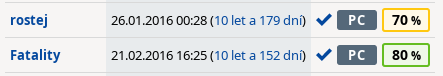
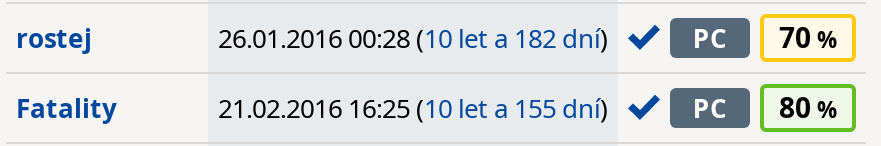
- 26.01.2016 00:28 (10 let a 179 dní)
+ 26.01.2016 00:28 (10 let a 182 dní)

- 21.02.2016 16:25 (10 let a 152 dní)
+ 21.02.2016 16:25 (10 let a 155 dní)
